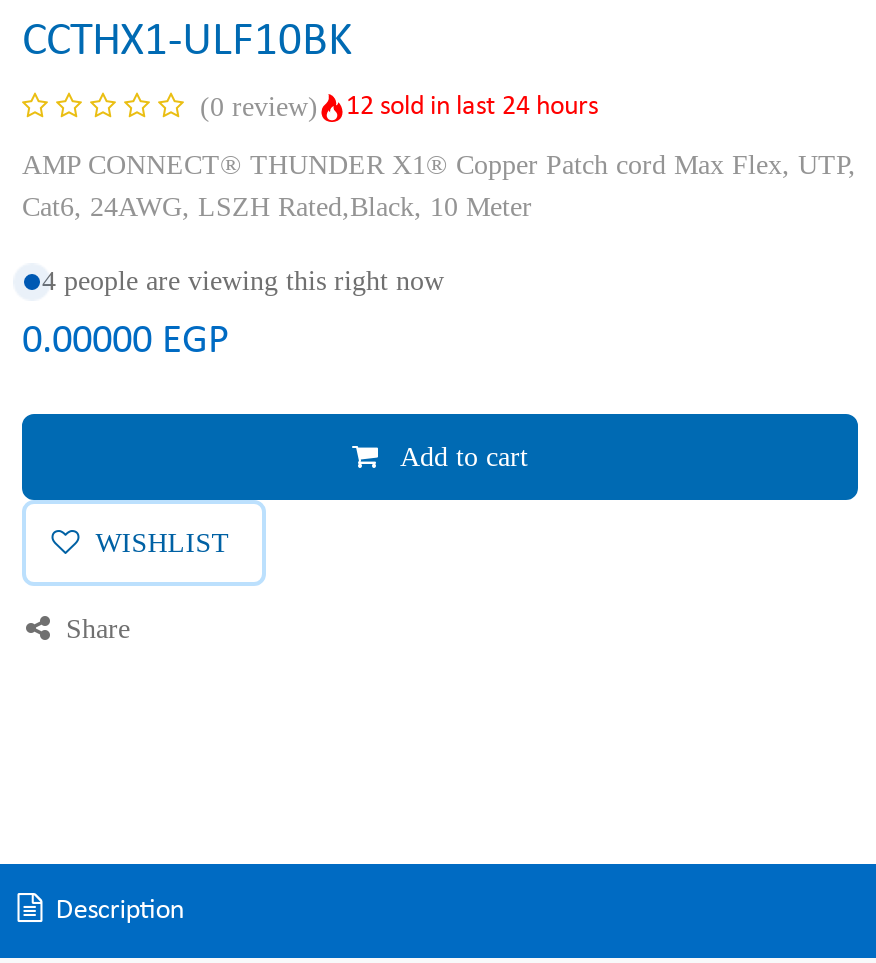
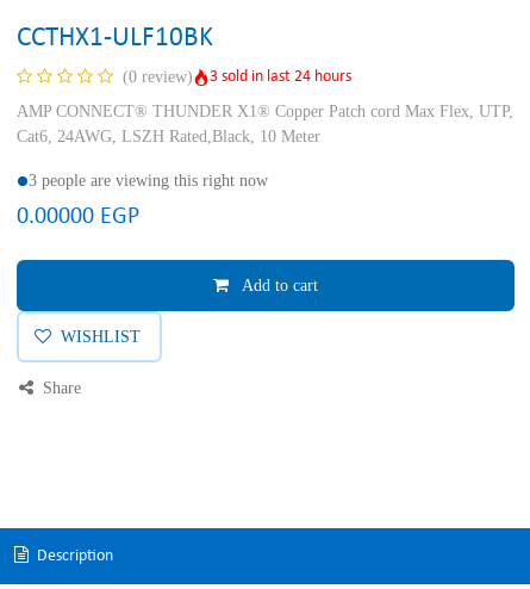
- 12 sold in last 24 hours
+ 3 sold in last 24 hours

- 4 people are viewing this right now
+ 3 people are viewing this right now
